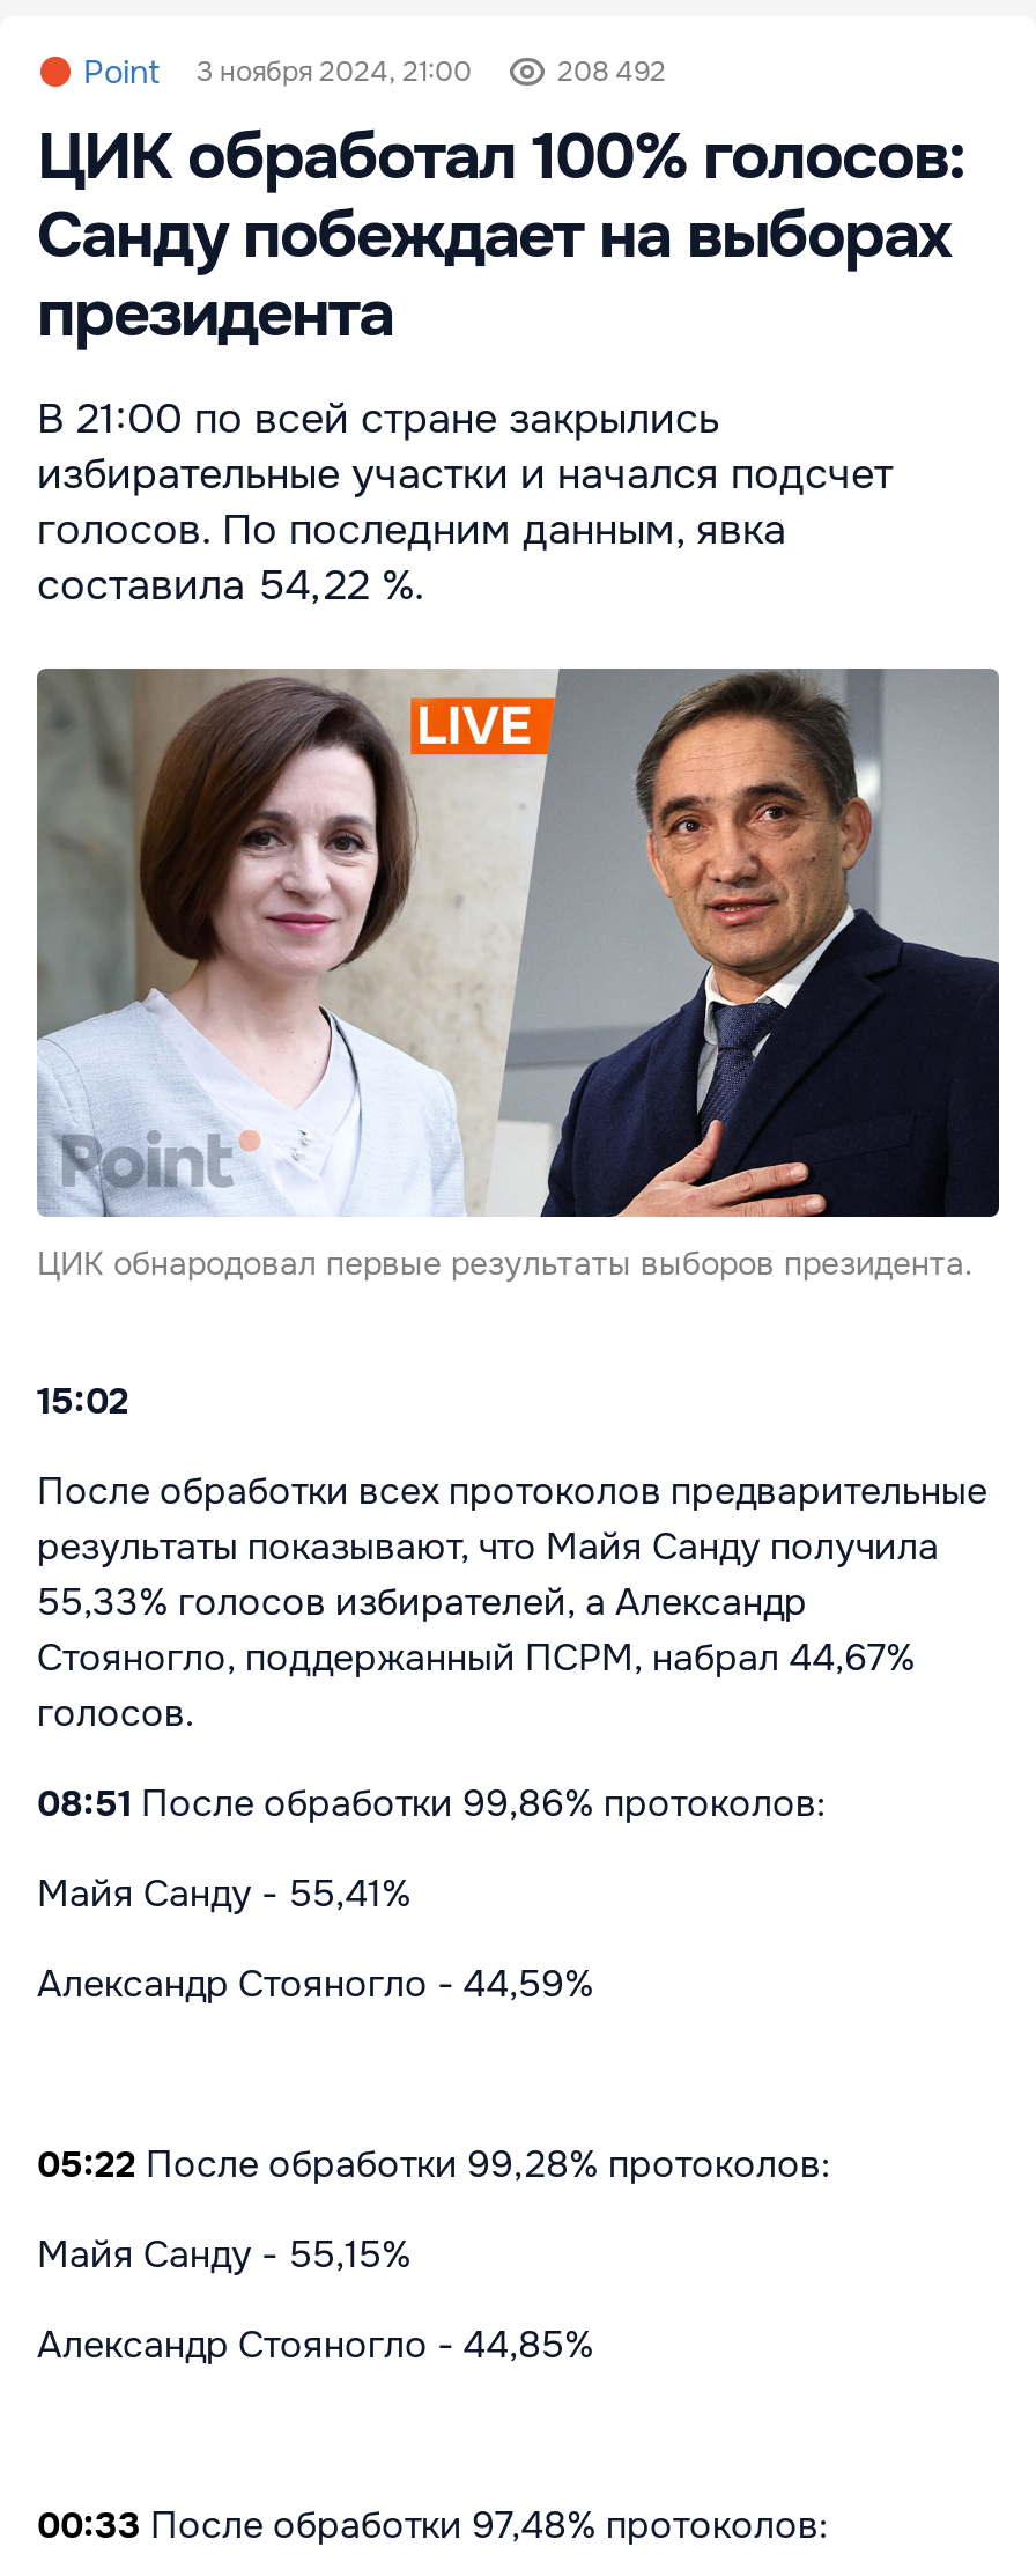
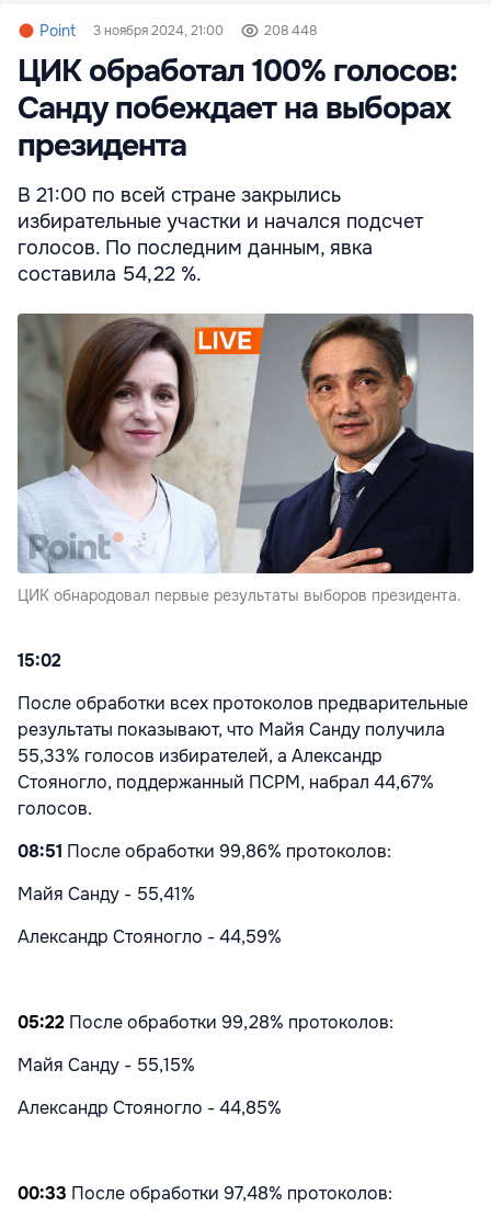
- 208 492
+ 208 448
